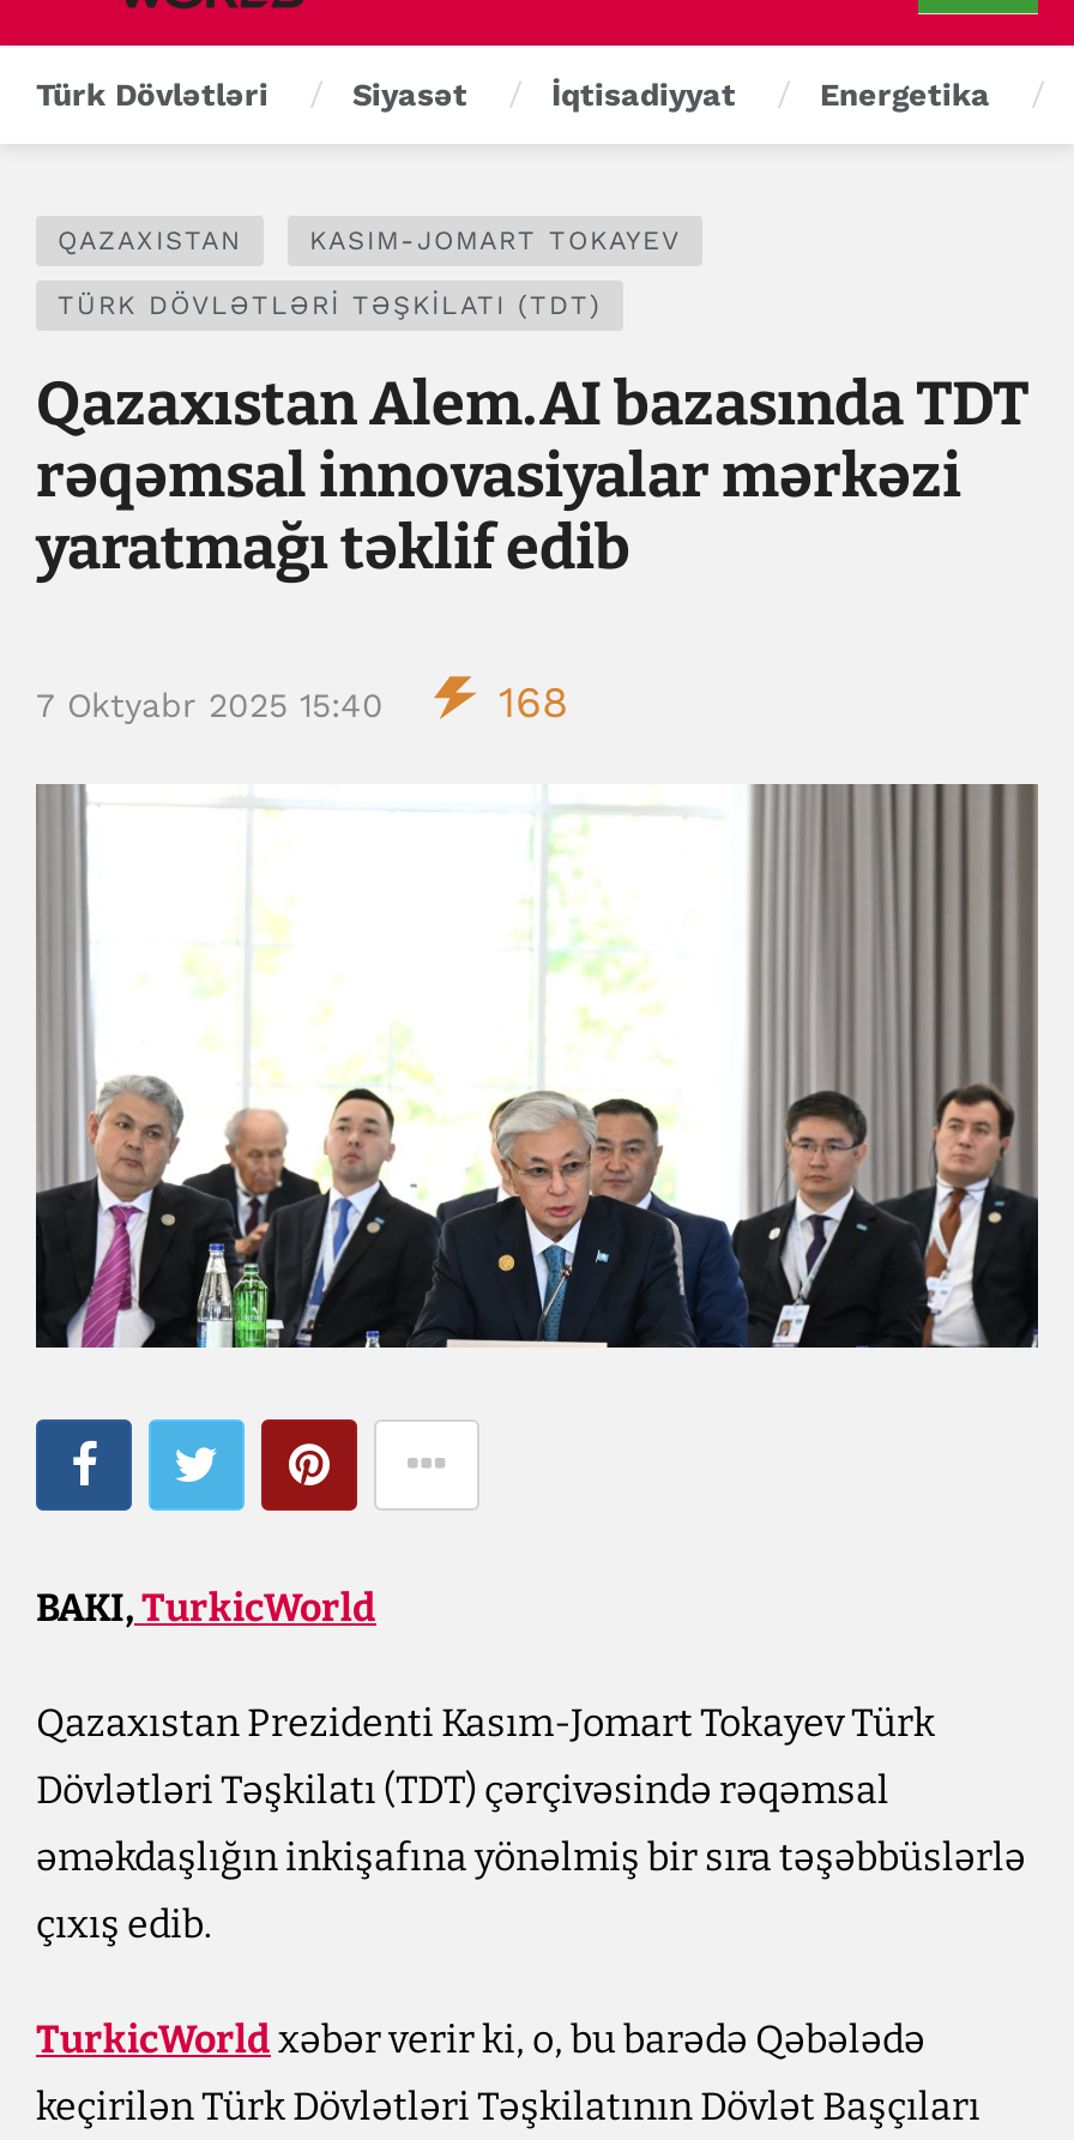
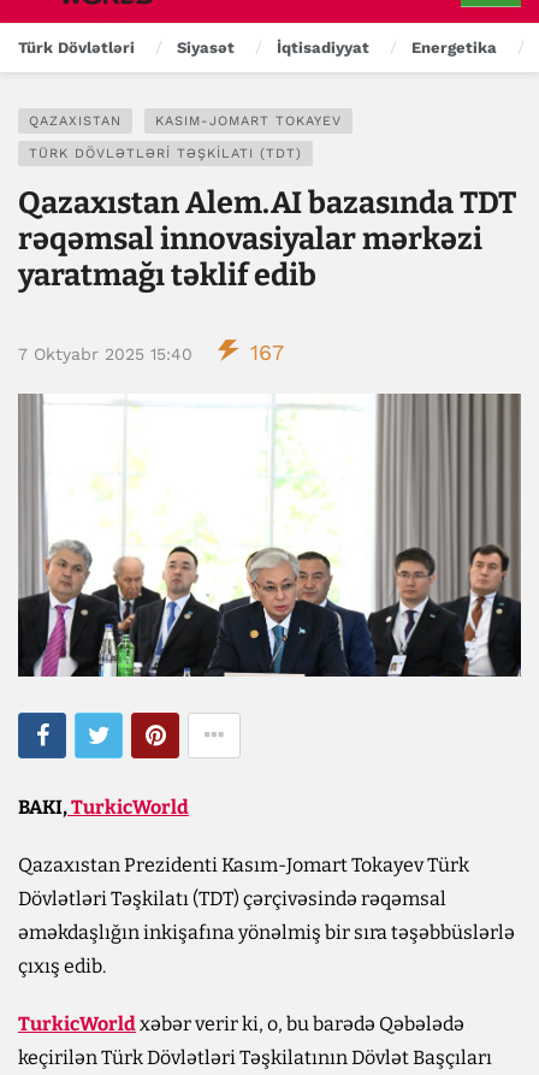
- 168
+ 167
